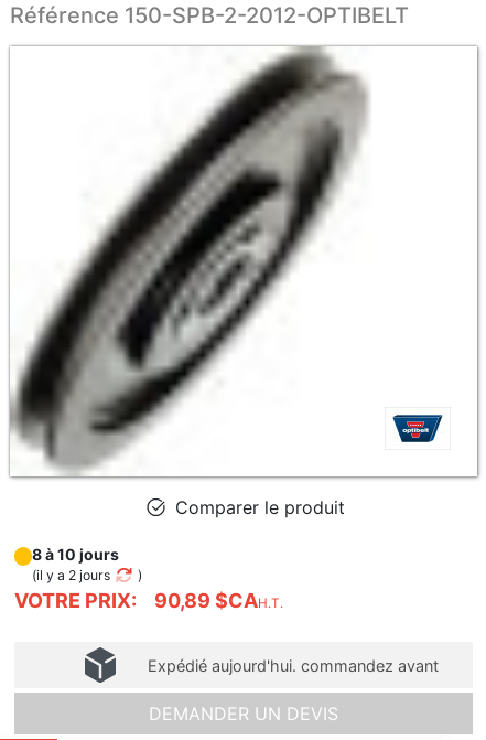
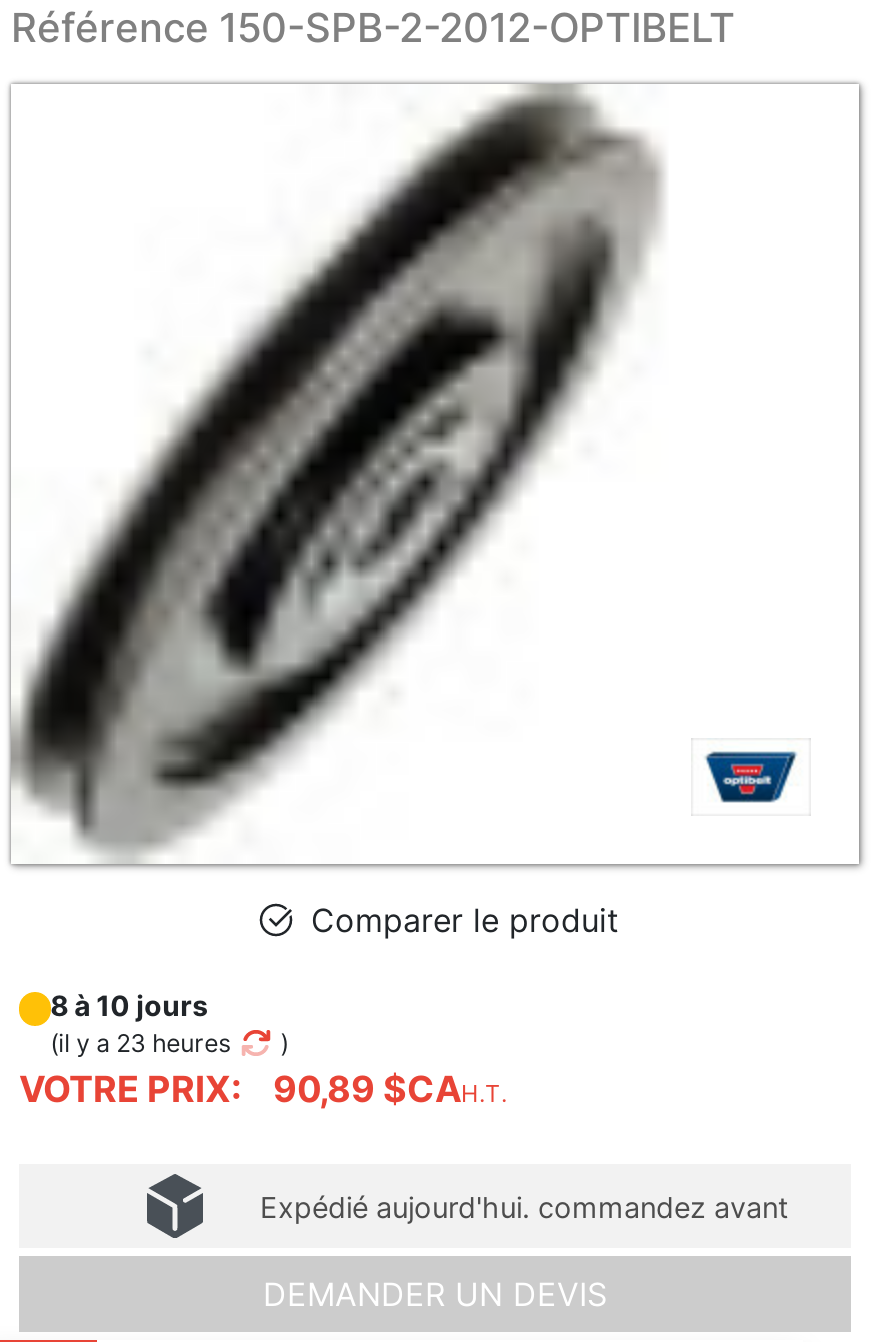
- (il y a 2 jours
+ (il y a 23 heures
